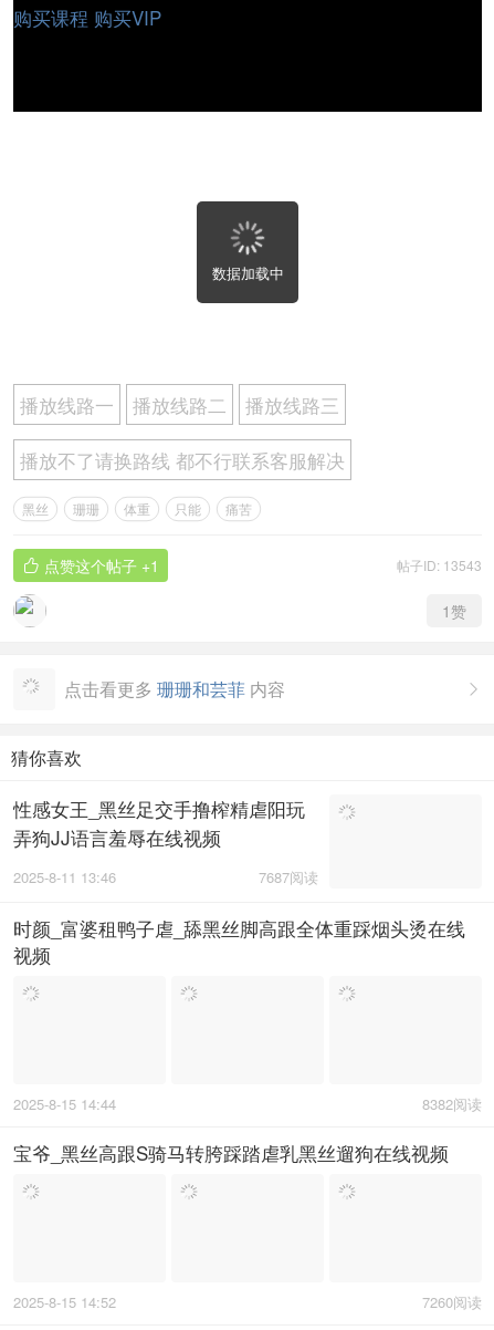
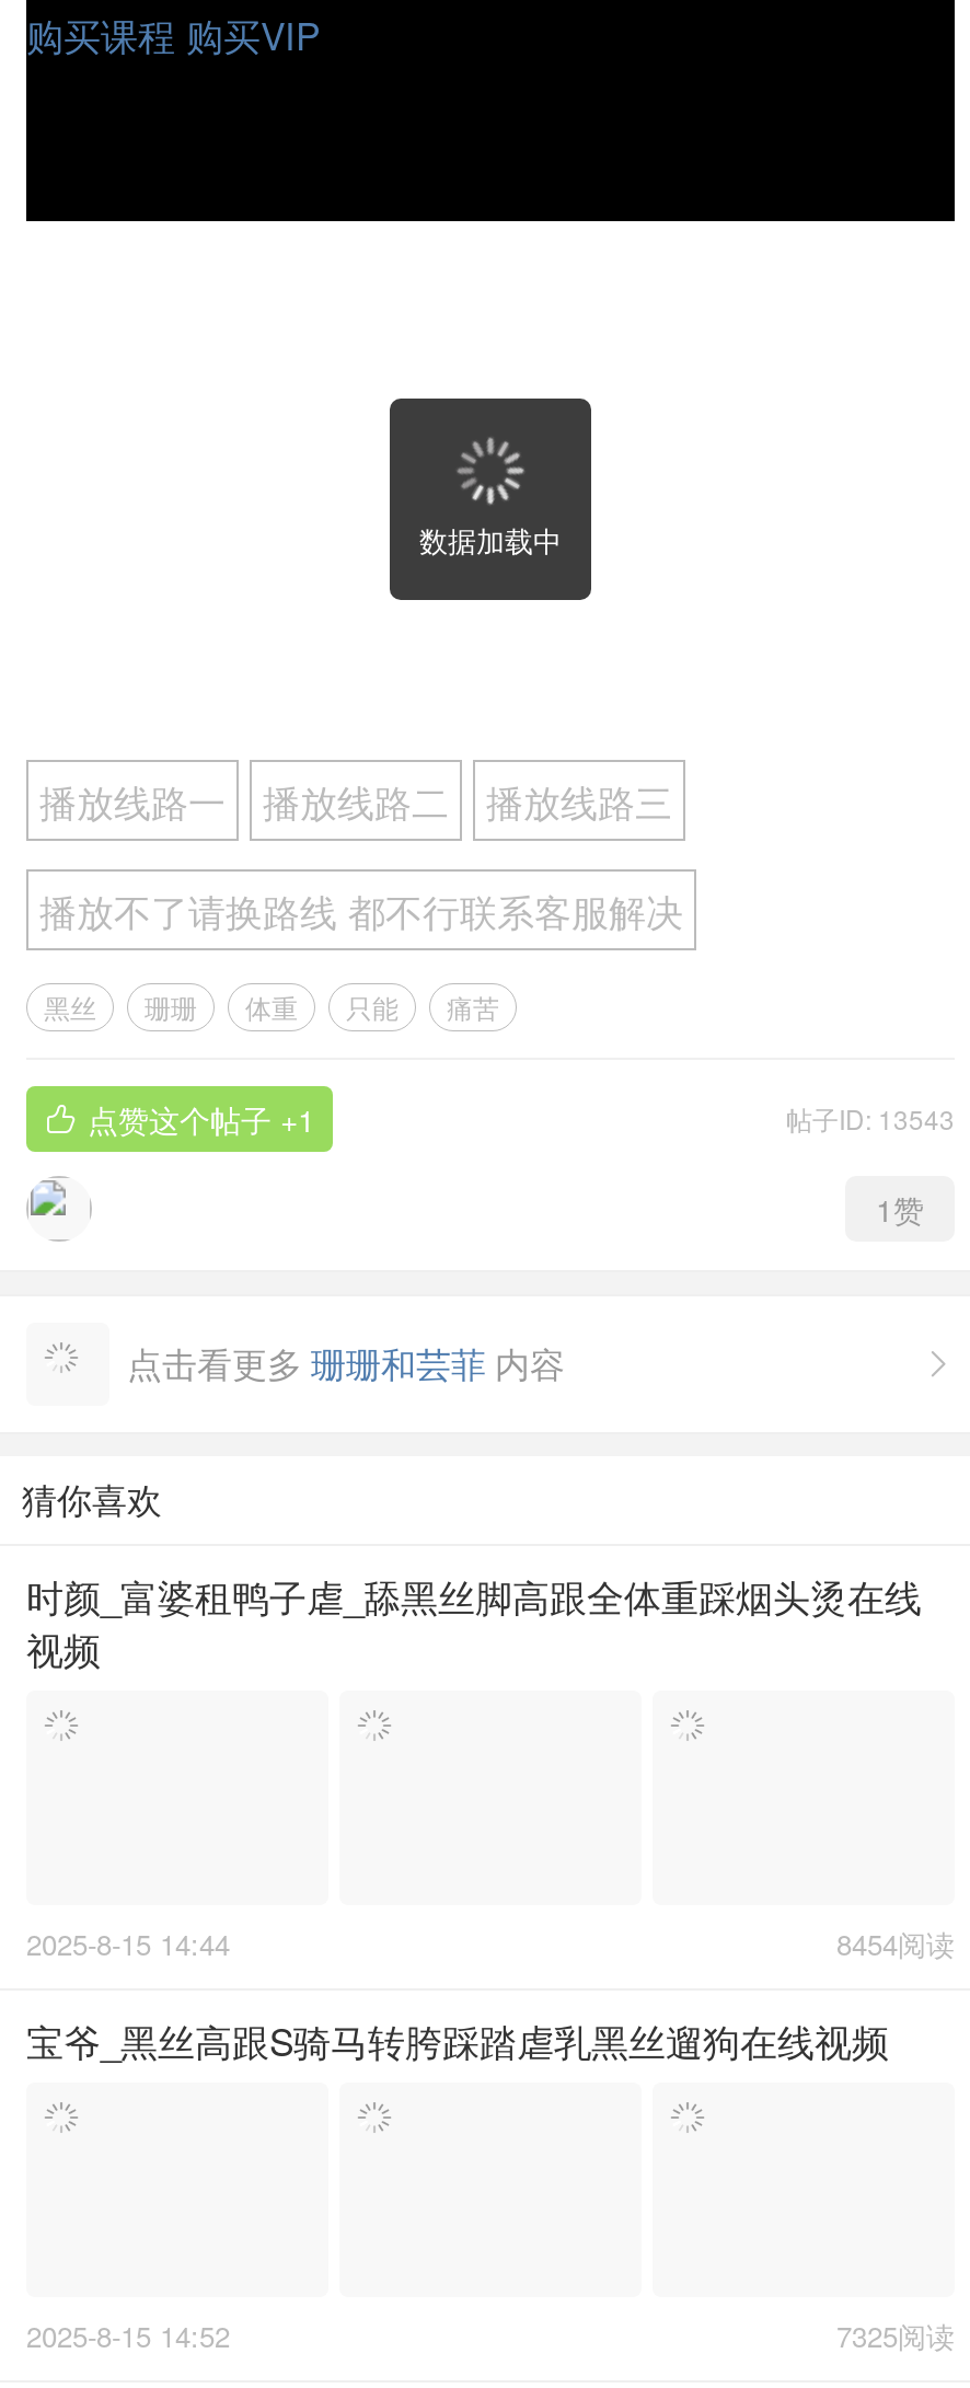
- 性感女王_黑丝足交手撸榨精虐阳玩
- 弄狗JJ语言羞辱在线视频
- 7687阅读
- 2025-8-11 13:46

- 8382阅读
+ 8454阅读

- 7260阅读
+ 7325阅读
